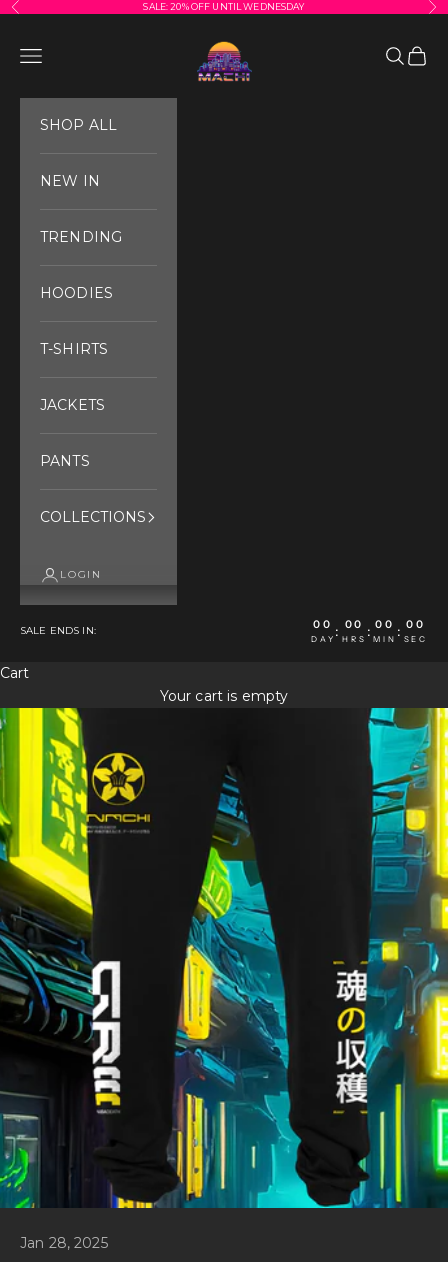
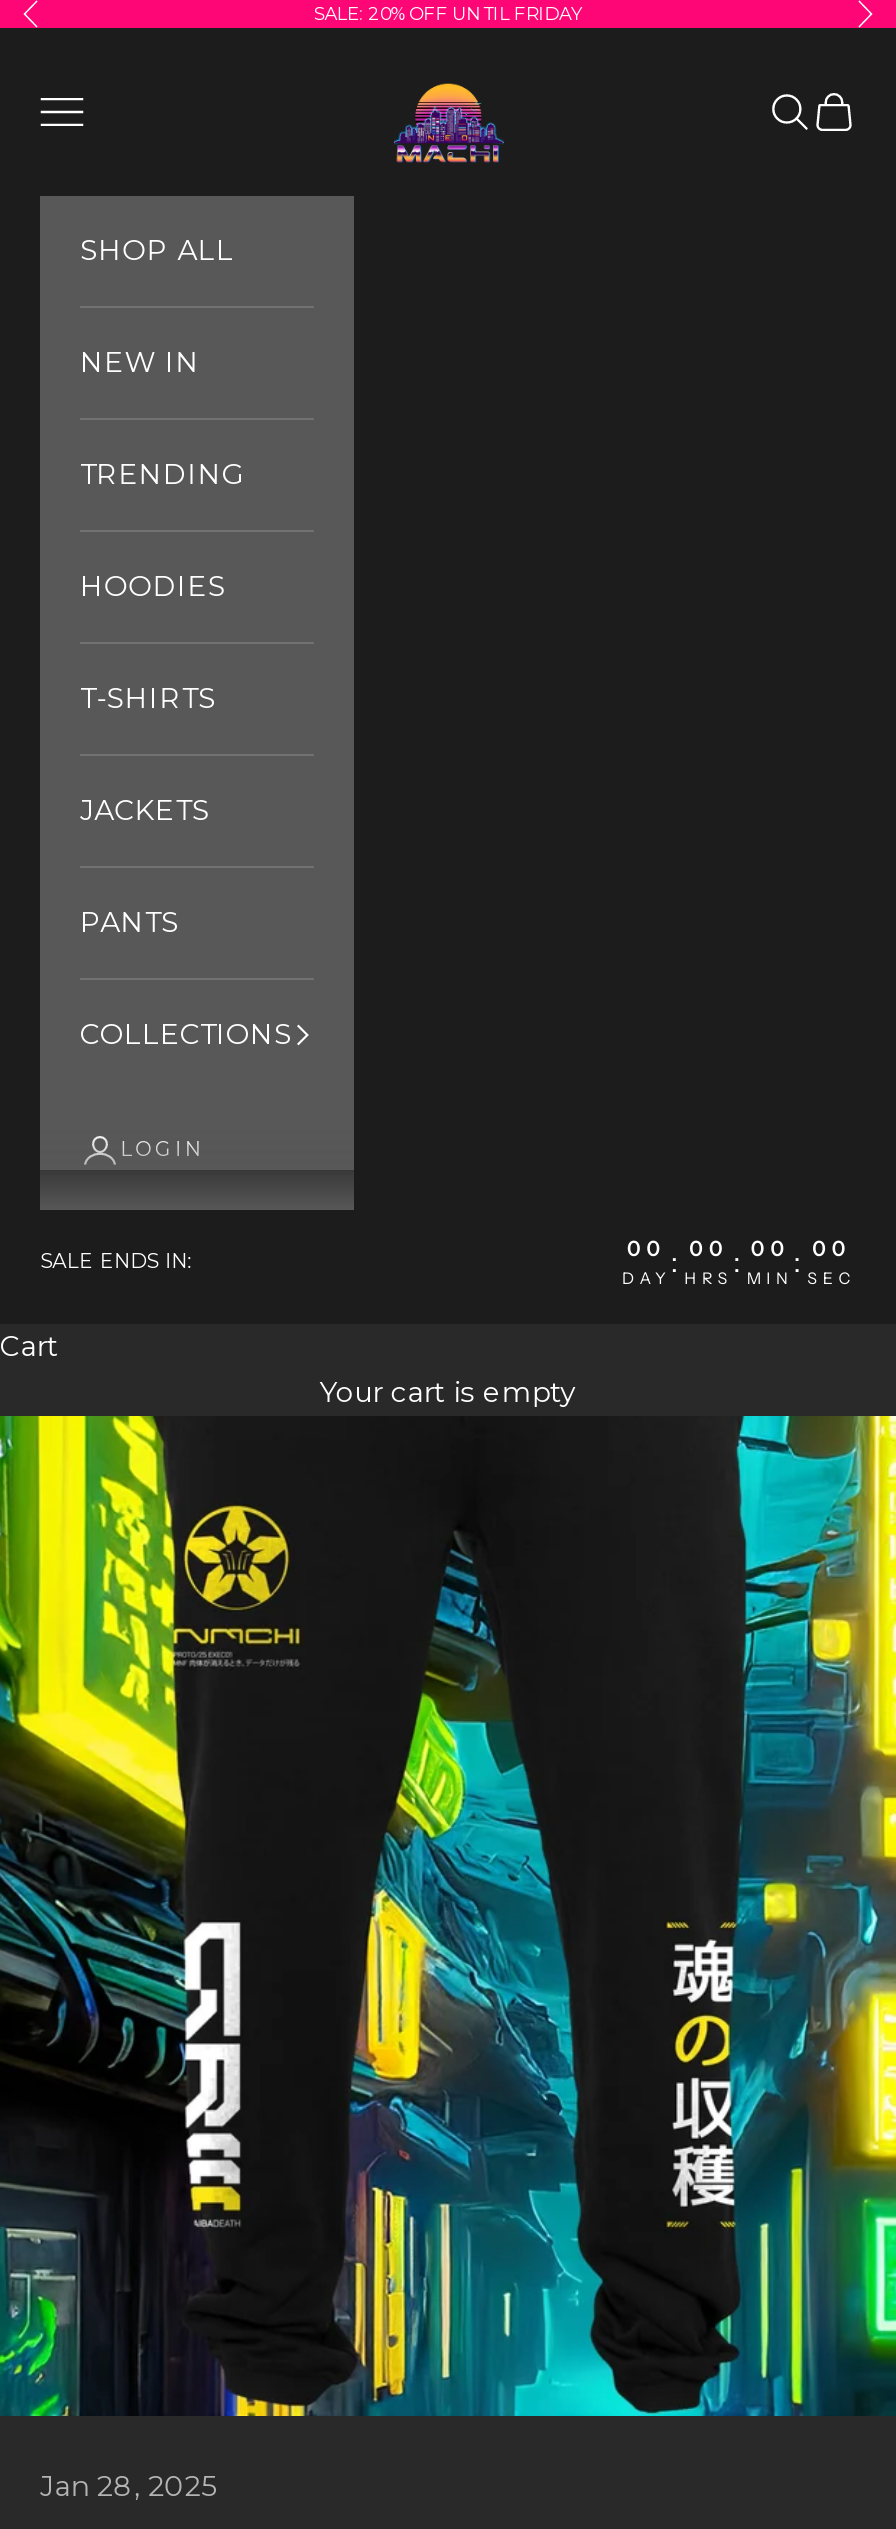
- SALE: 20% OFF UNTIL WEDNESDAY
+ SALE: 20% OFF UNTIL FRIDAY
